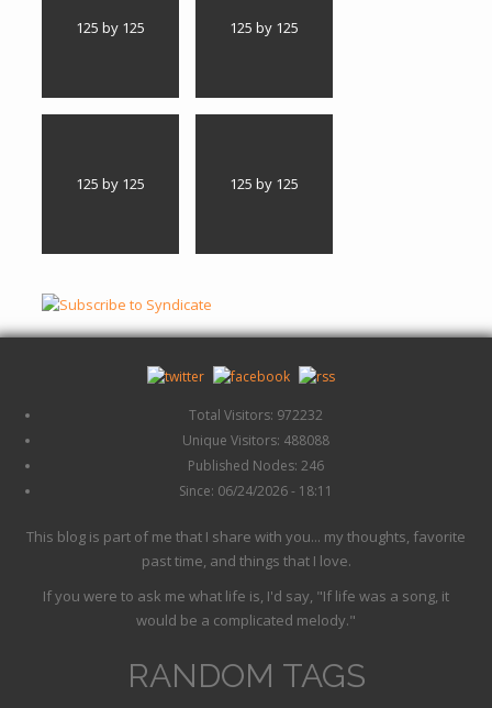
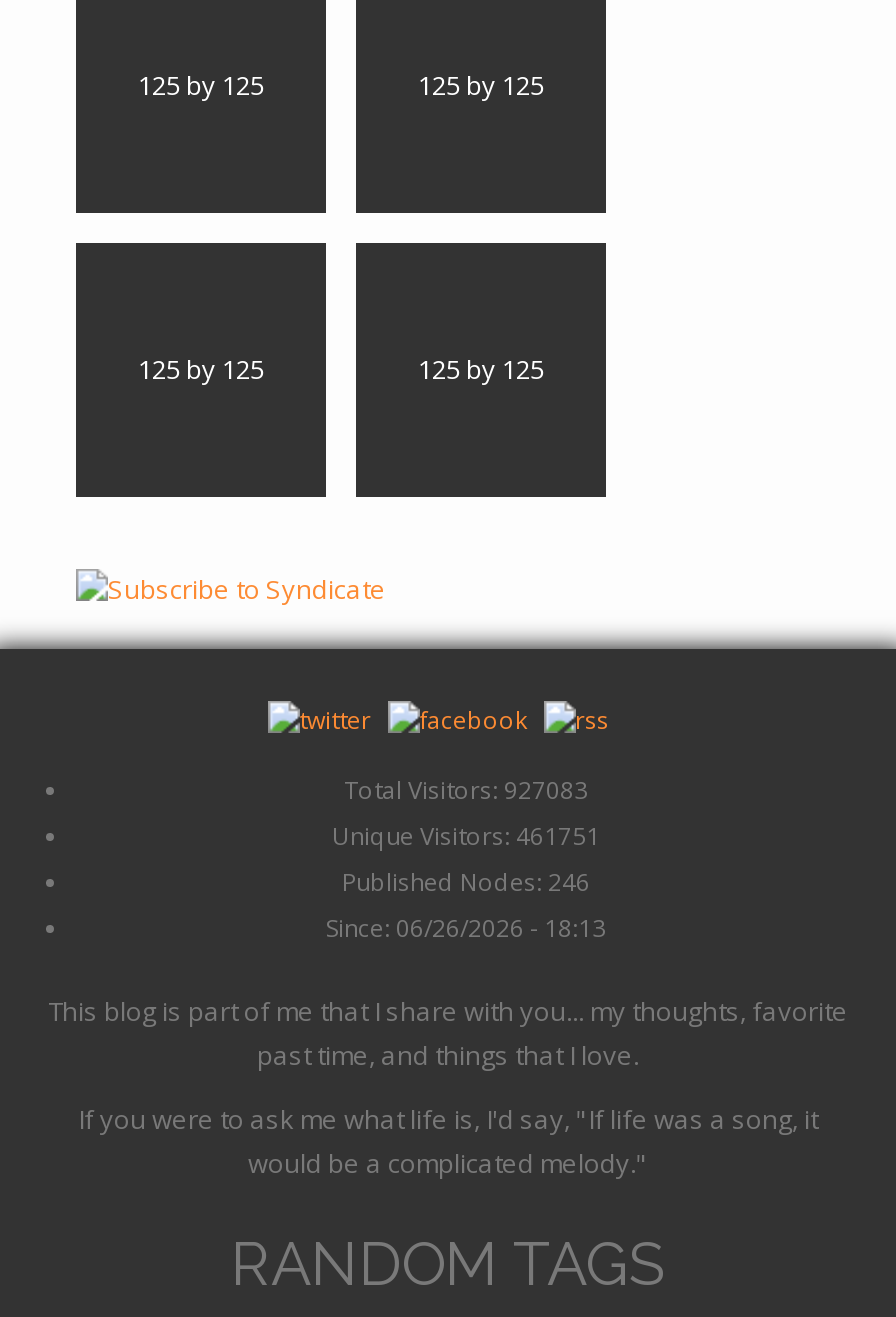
- Total Visitors: 972232
+ Total Visitors: 927083

- Unique Visitors: 488088
+ Unique Visitors: 461751

- Since: 06/24/2026 - 18:11
+ Since: 06/26/2026 - 18:13
